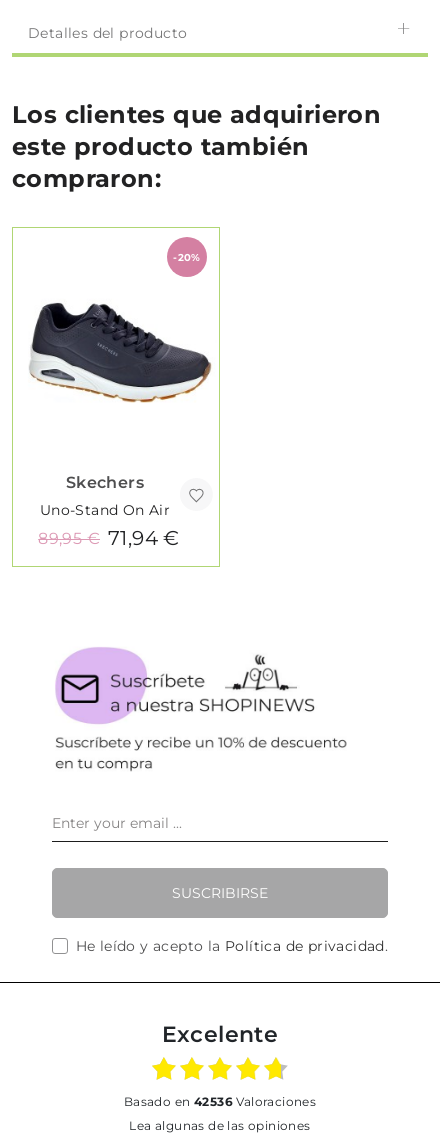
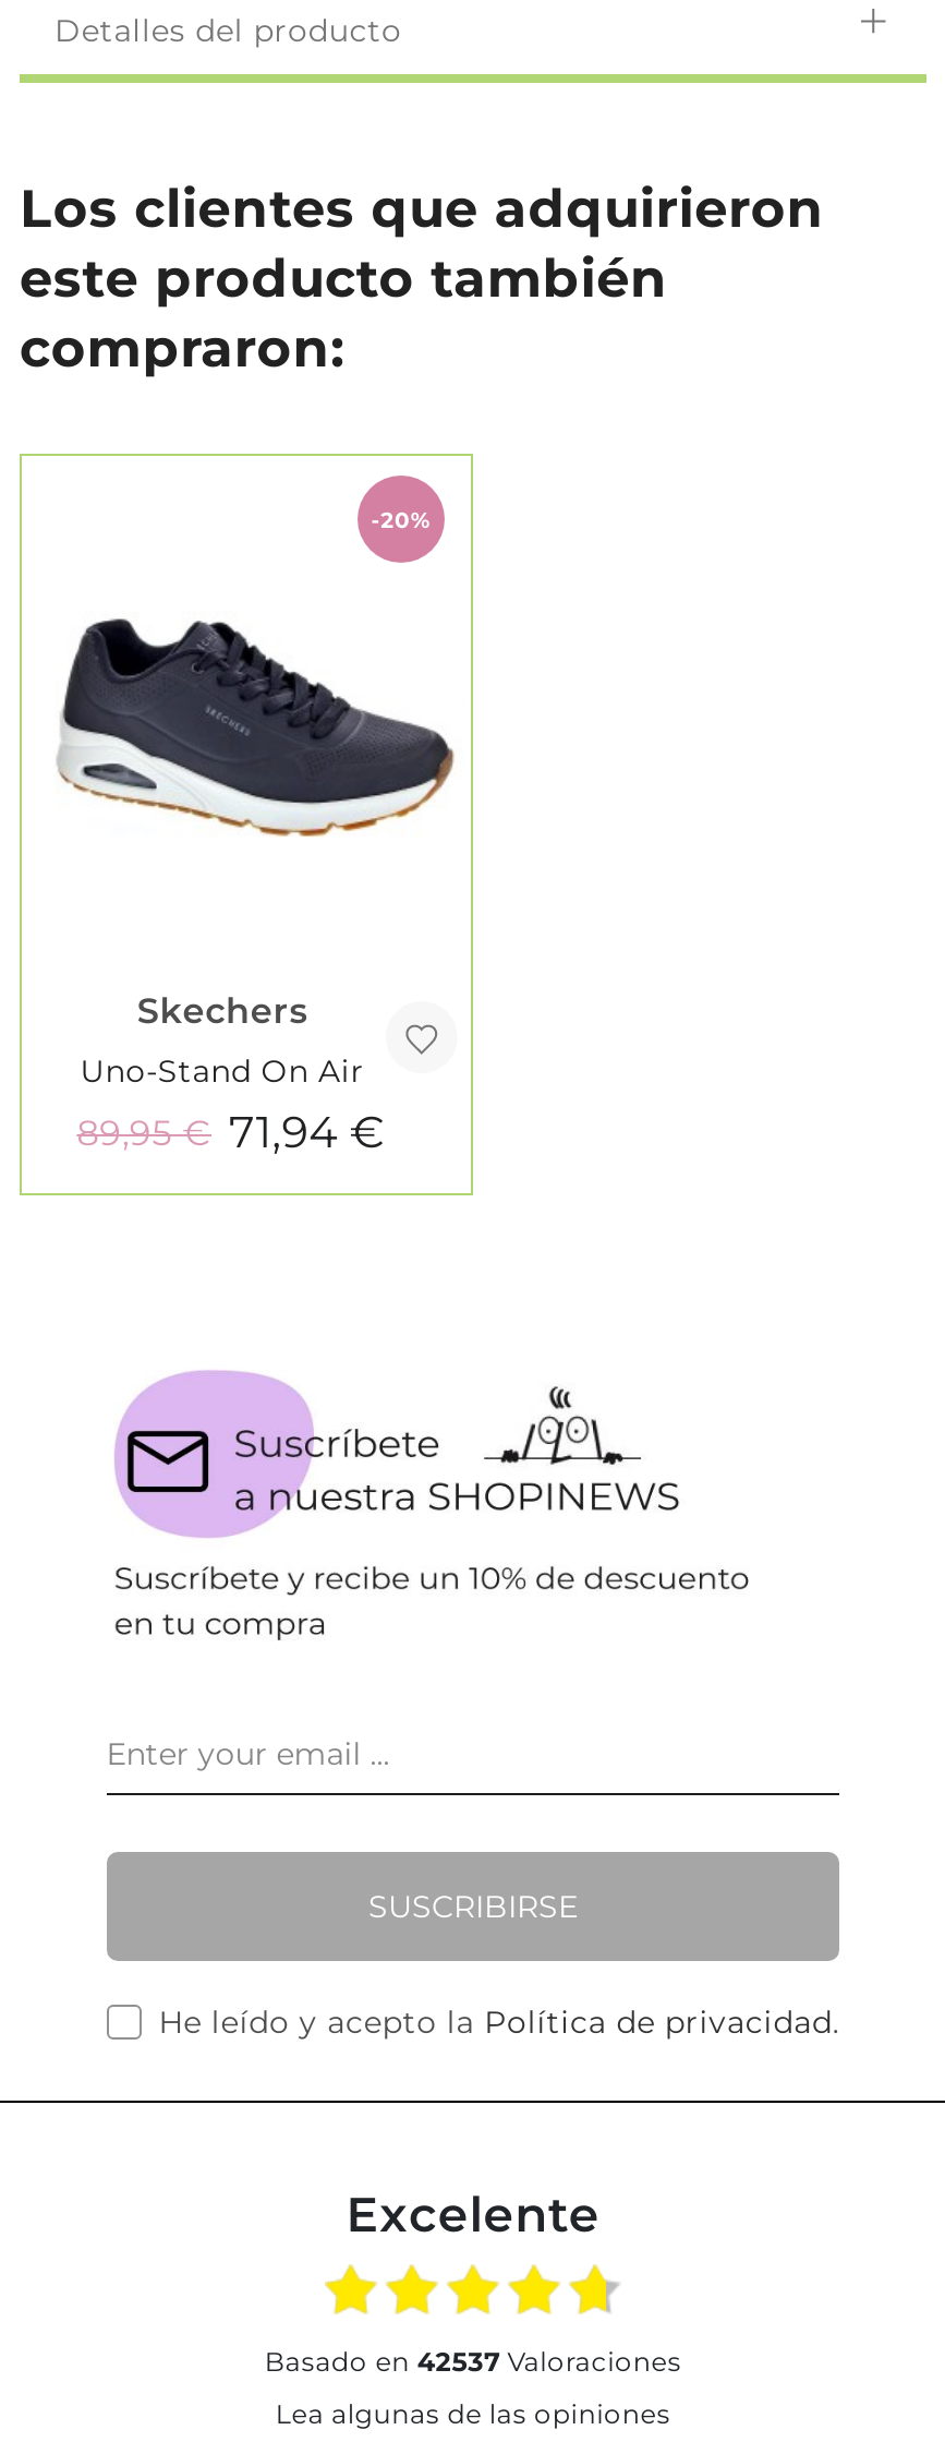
- basado en 42536 Valoraciones
+ basado en 42537 Valoraciones
